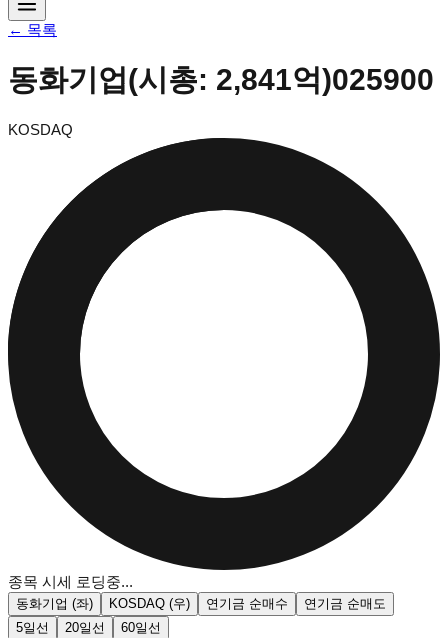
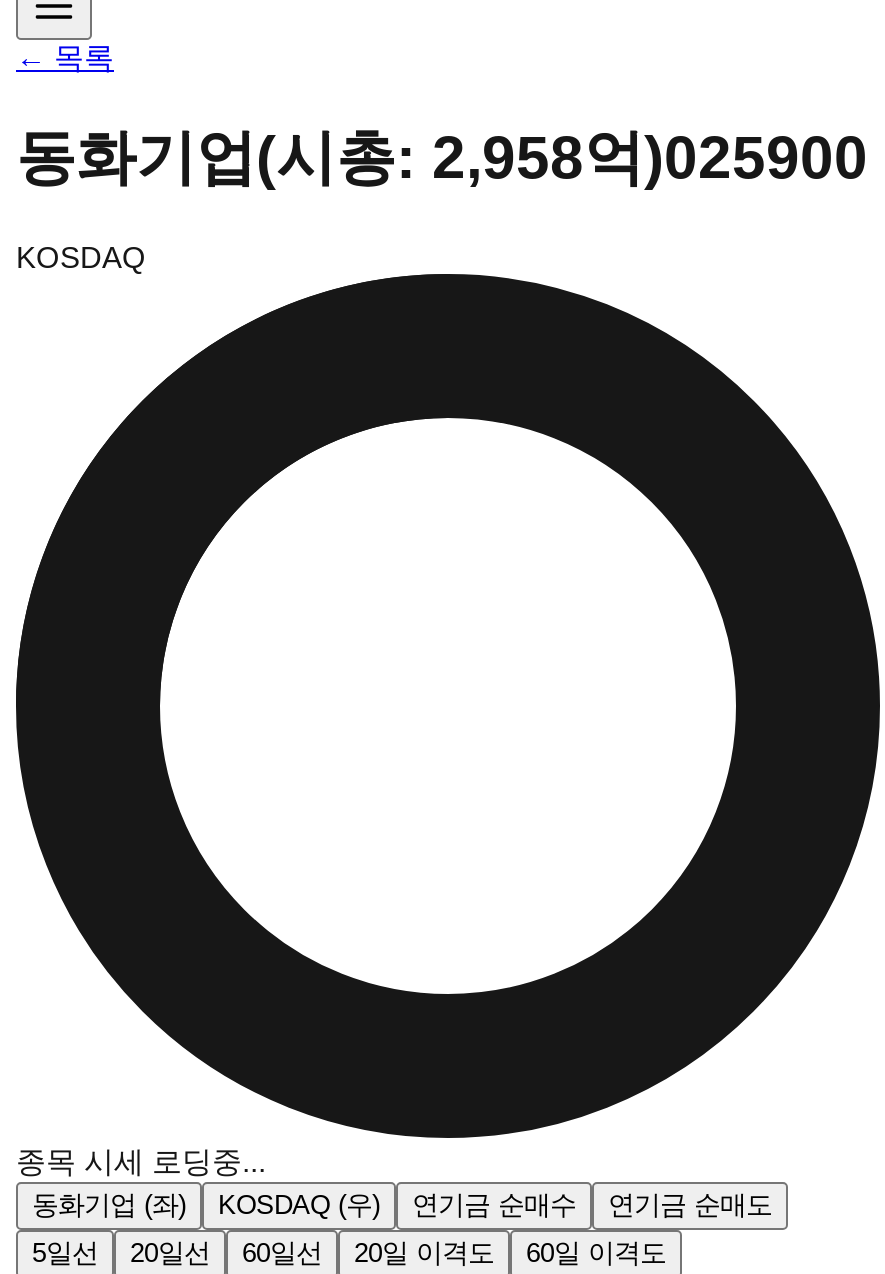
- 동화기업(시총: 2,841억)025900
+ 동화기업(시총: 2,958억)025900

+ 20일 이격도
+ 60일 이격도
